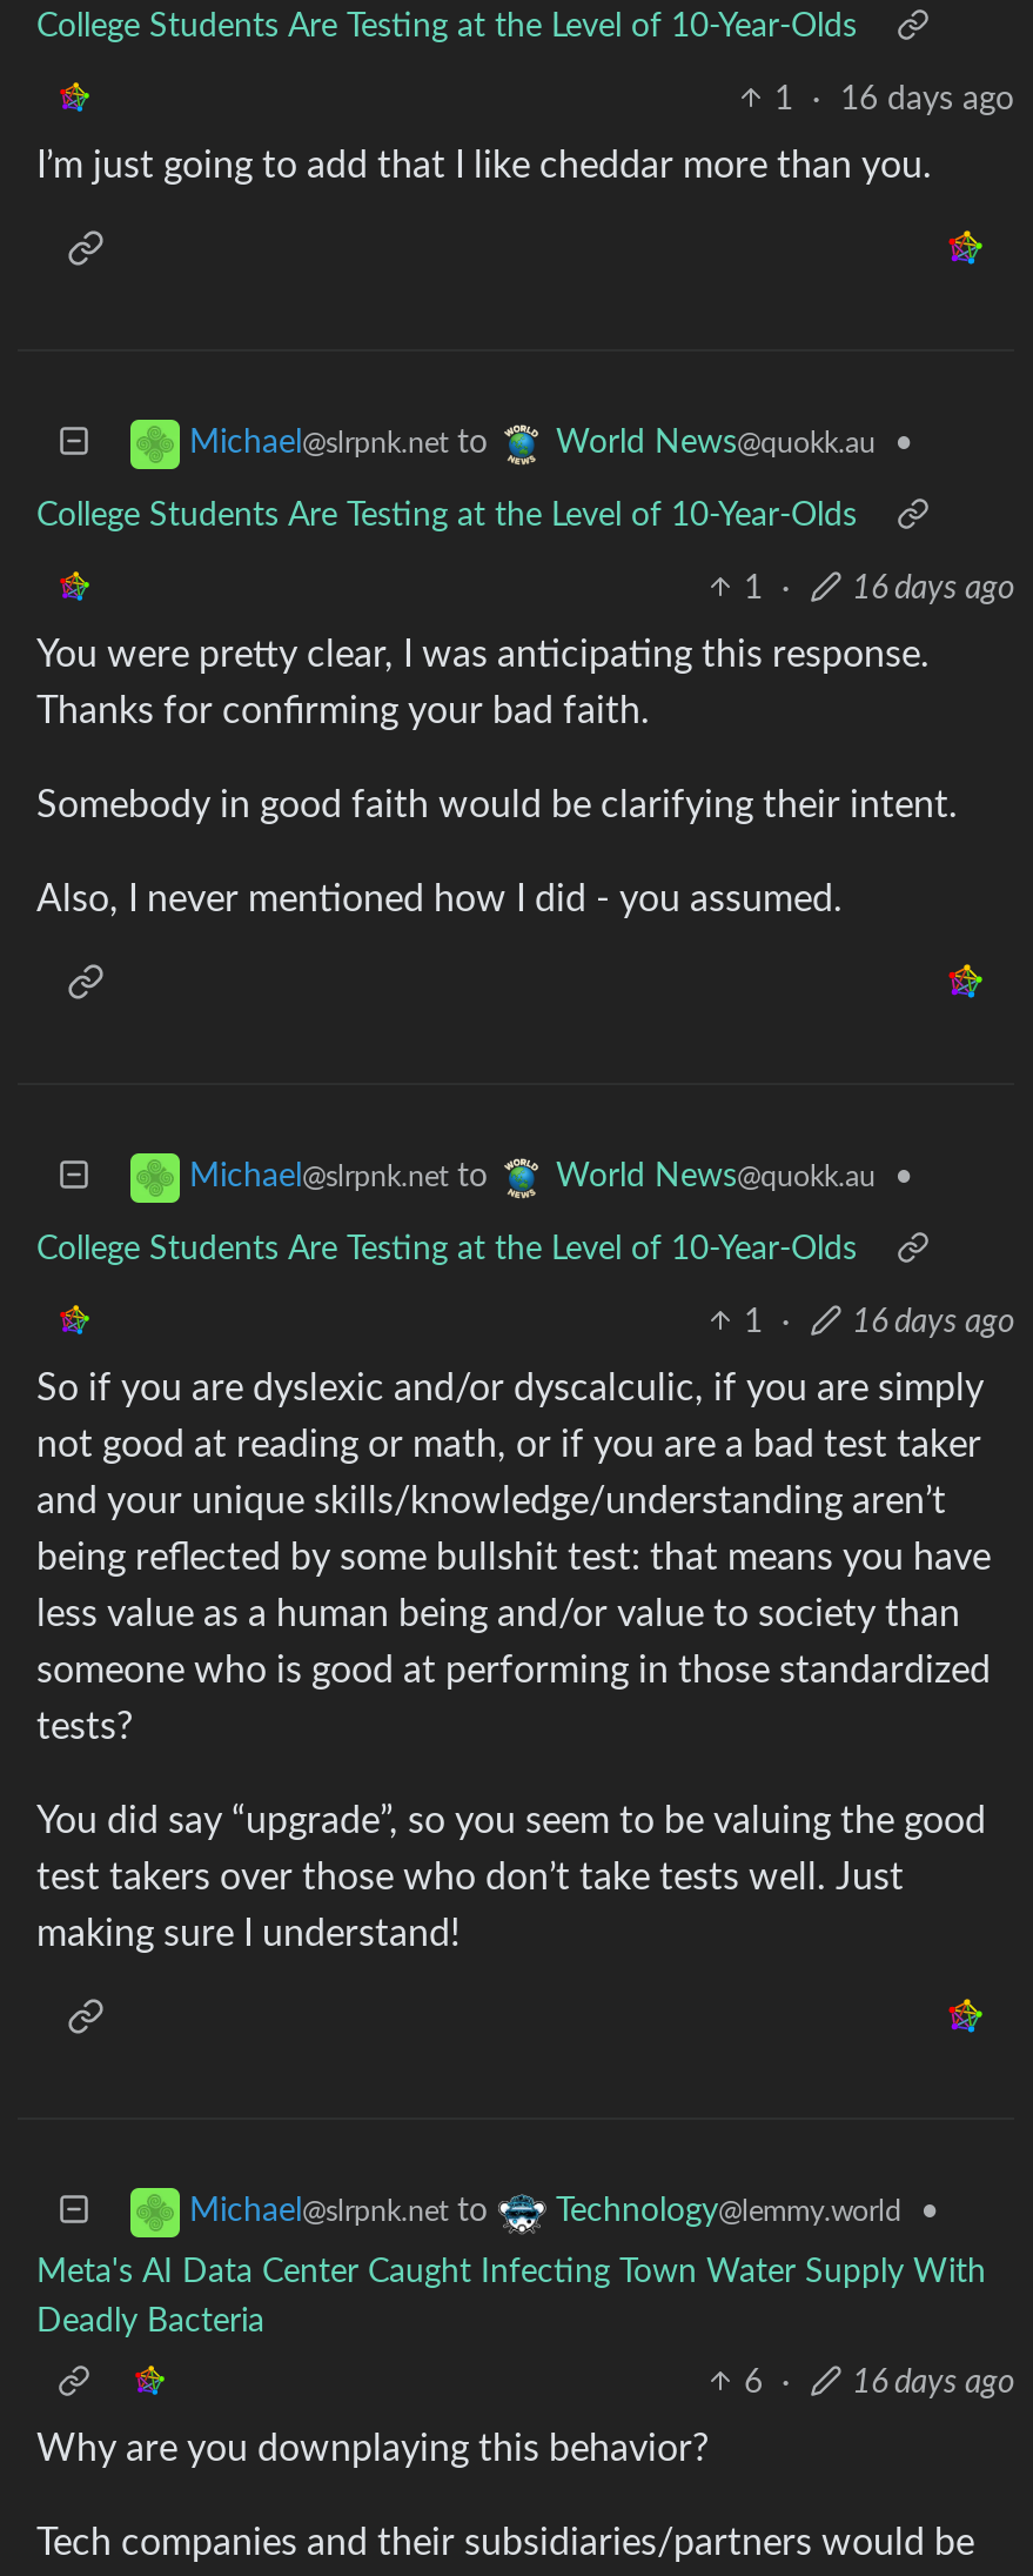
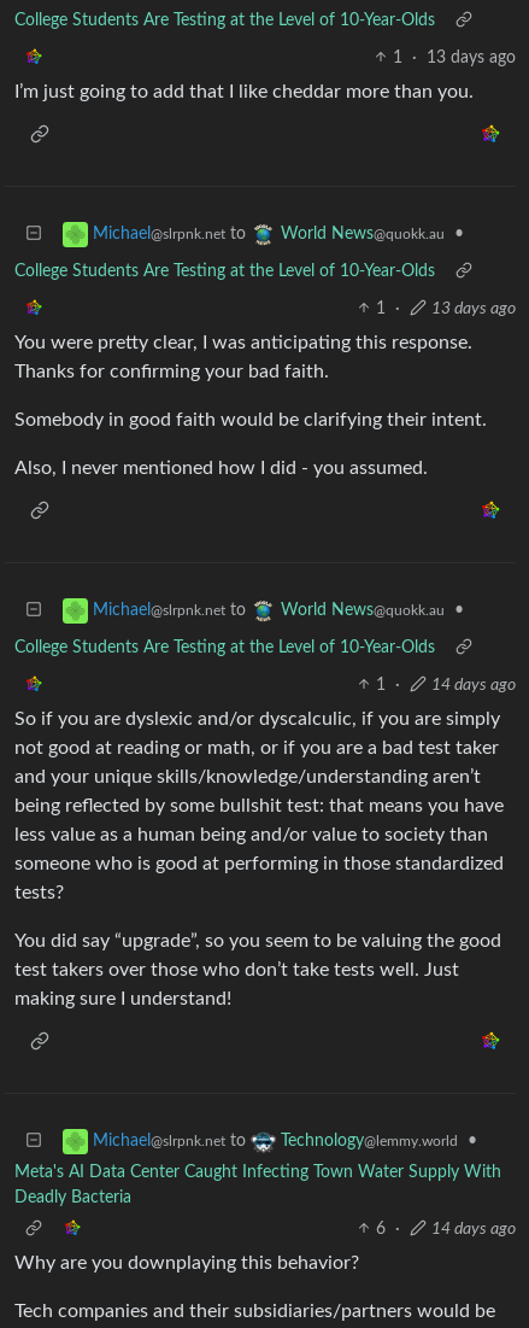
- 1 · 16 days ago
+ 1 · 13 days ago

- 1 · 16 days ago
+ 1 · 13 days ago

- 1 · 16 days ago
+ 1 · 14 days ago

- 6 · 16 days ago
+ 6 · 14 days ago
